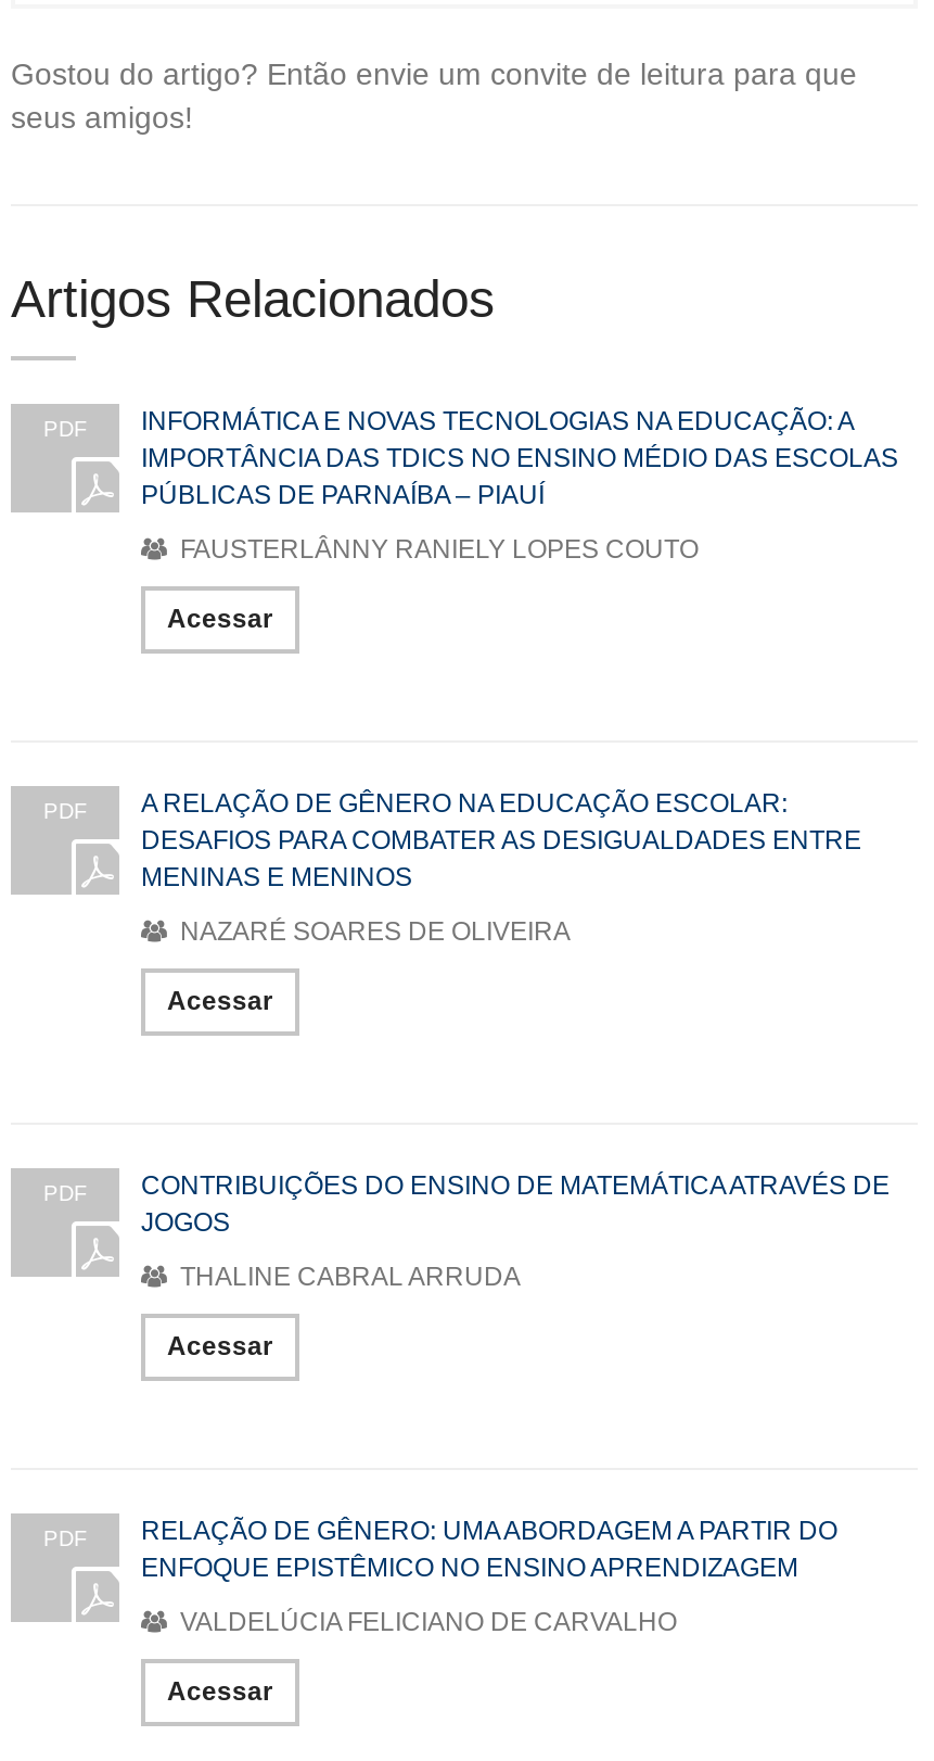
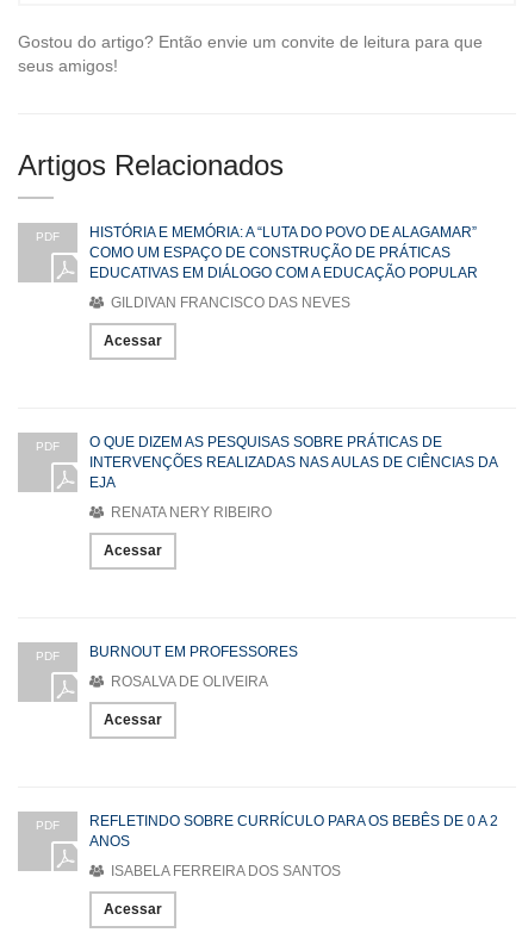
- INFORMÁTICA E NOVAS TECNOLOGIAS NA EDUCAÇÃO: A
- IMPORTÂNCIA DAS TDICS NO ENSINO MÉDIO DAS ESCOLAS
- PÚBLICAS DE PARNAÍBA – PIAUÍ
+ HISTÓRIA E MEMÓRIA: A “LUTA DO POVO DE ALAGAMAR”
+ COMO UM ESPAÇO DE CONSTRUÇÃO DE PRÁTICAS
+ EDUCATIVAS EM DIÁLOGO COM A EDUCAÇÃO POPULAR

- FAUSTERLÂNNY RANIELY LOPES COUTO
+ GILDIVAN FRANCISCO DAS NEVES

- A RELAÇÃO DE GÊNERO NA EDUCAÇÃO ESCOLAR:
- DESAFIOS PARA COMBATER AS DESIGUALDADES ENTRE
- MENINAS E MENINOS
+ O QUE DIZEM AS PESQUISAS SOBRE PRÁTICAS DE
+ INTERVENÇÕES REALIZADAS NAS AULAS DE CIÊNCIAS DA
+ EJA

- NAZARÉ SOARES DE OLIVEIRA
+ RENATA NERY RIBEIRO

- CONTRIBUIÇÕES DO ENSINO DE MATEMÁTICA ATRAVÉS DE
- JOGOS
+ BURNOUT EM PROFESSORES

- THALINE CABRAL ARRUDA
+ ROSALVA DE OLIVEIRA

- RELAÇÃO DE GÊNERO: UMA ABORDAGEM A PARTIR DO
- ENFOQUE EPISTÊMICO NO ENSINO APRENDIZAGEM
+ REFLETINDO SOBRE CURRÍCULO PARA OS BEBÊS DE 0 A 2
+ ANOS

- VALDELÚCIA FELICIANO DE CARVALHO
+ ISABELA FERREIRA DOS SANTOS
